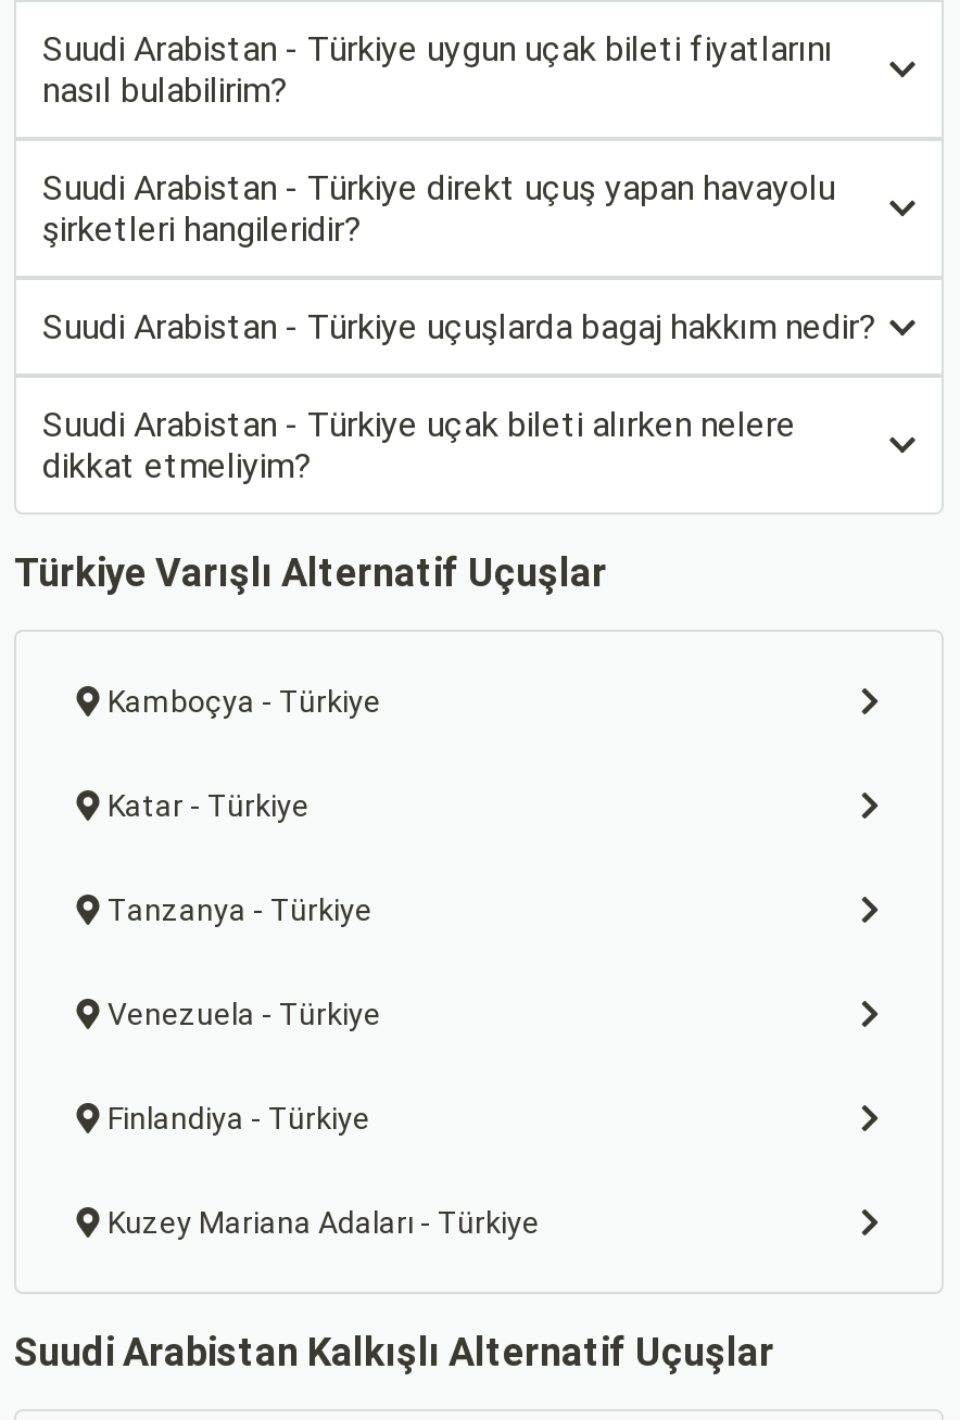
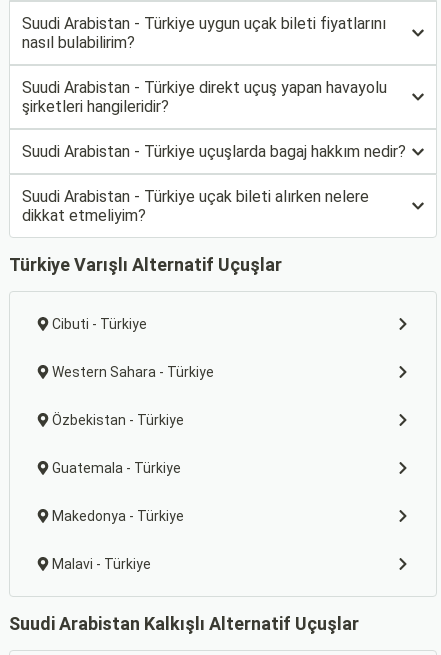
- Kamboçya - Türkiye
+ Cibuti - Türkiye

- Katar - Türkiye
+ Western Sahara - Türkiye

- Tanzanya - Türkiye
+ Özbekistan - Türkiye

- Venezuela - Türkiye
+ Guatemala - Türkiye

- Finlandiya - Türkiye
+ Makedonya - Türkiye

- Kuzey Mariana Adaları - Türkiye
+ Malavi - Türkiye
